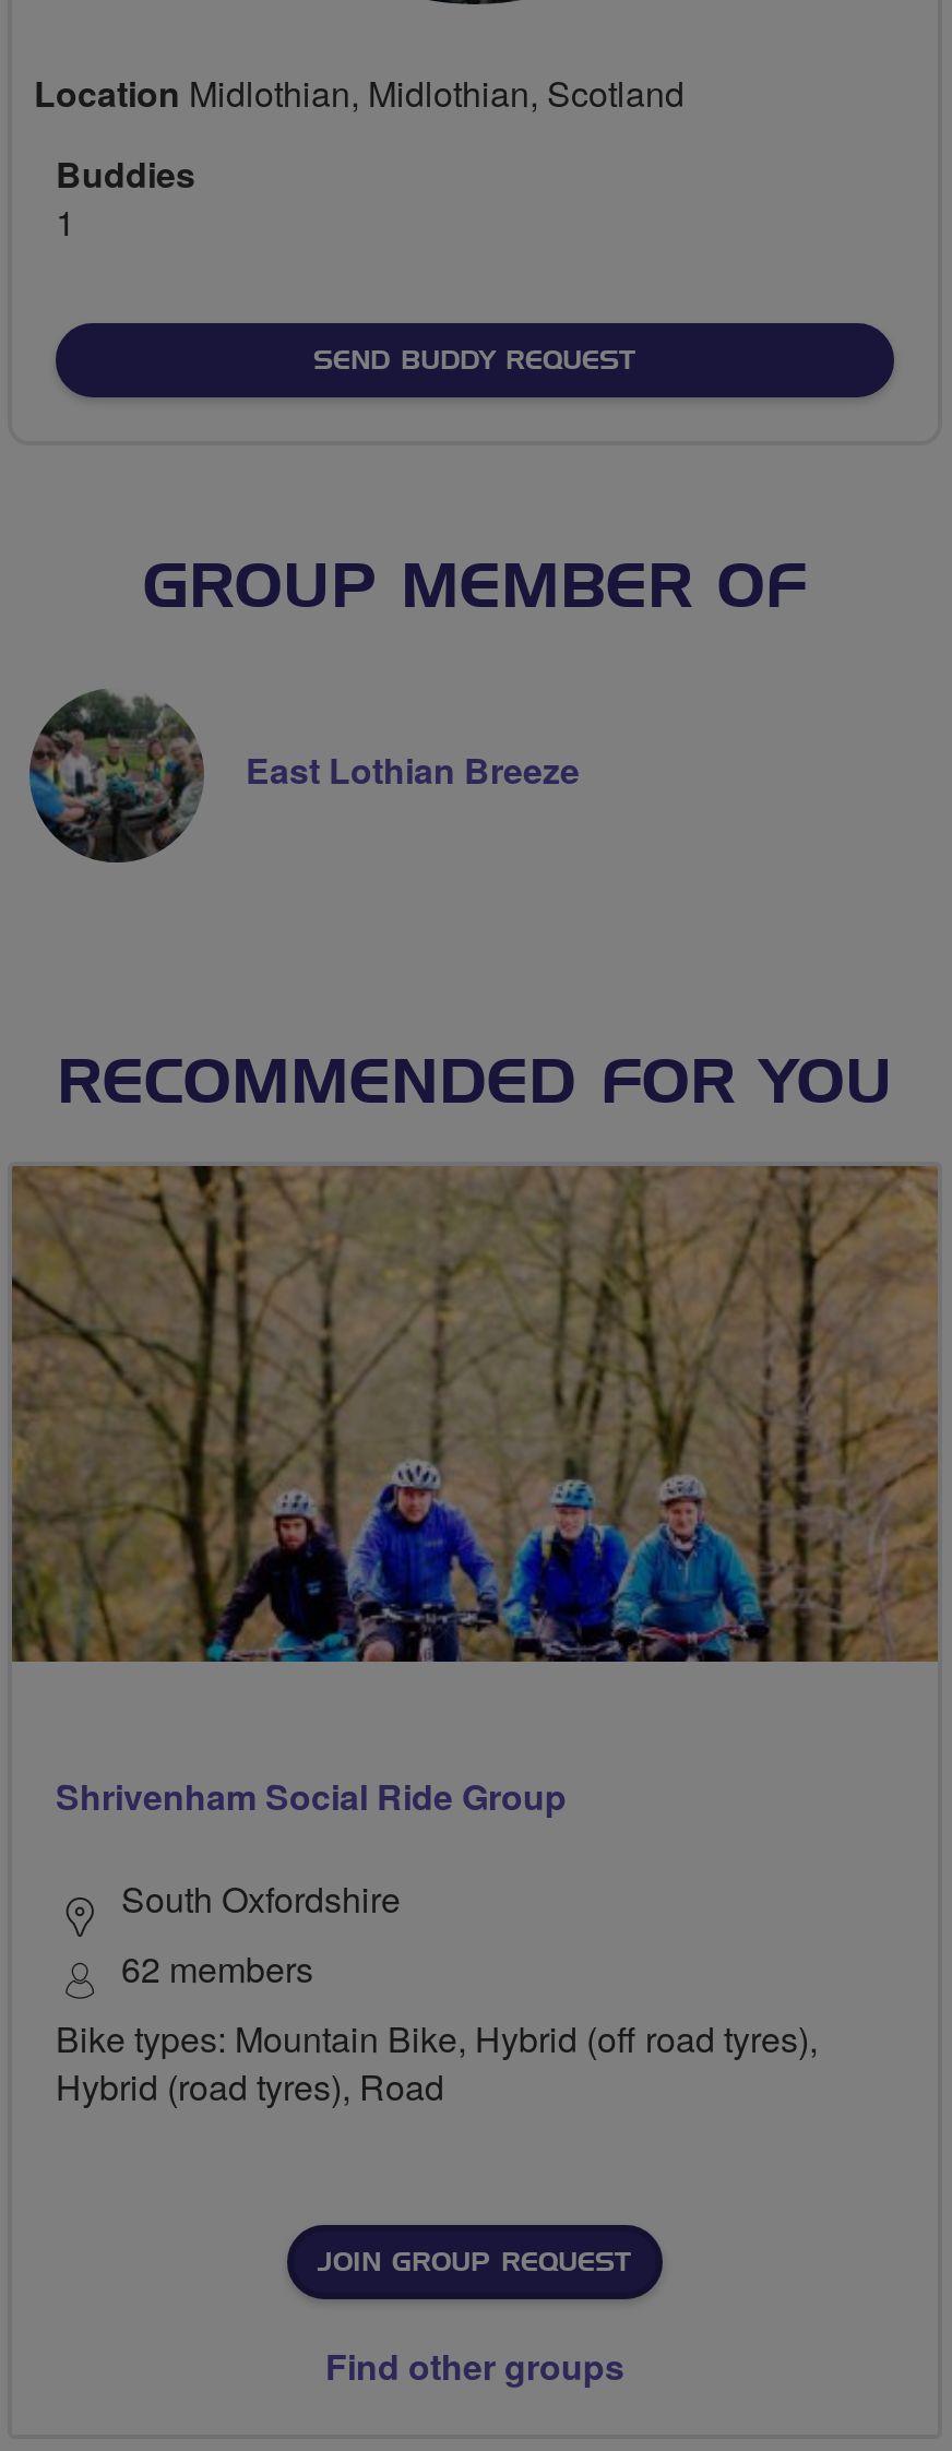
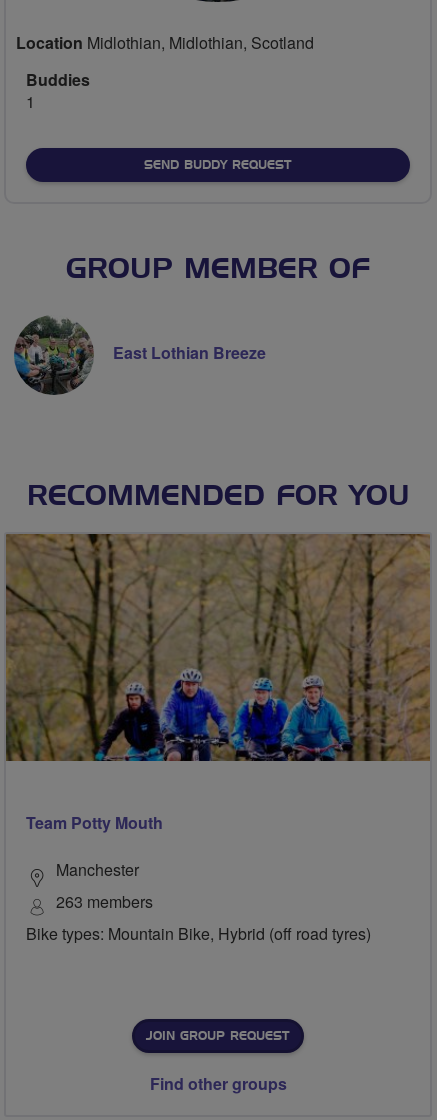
- Shrivenham Social Ride Group
+ Team Potty Mouth

- South Oxfordshire
- 62 members
- Bike types: Mountain Bike, Hybrid (off road tyres),
- Hybrid (road tyres), Road
+ Manchester
+ 263 members
+ Bike types: Mountain Bike, Hybrid (off road tyres)
